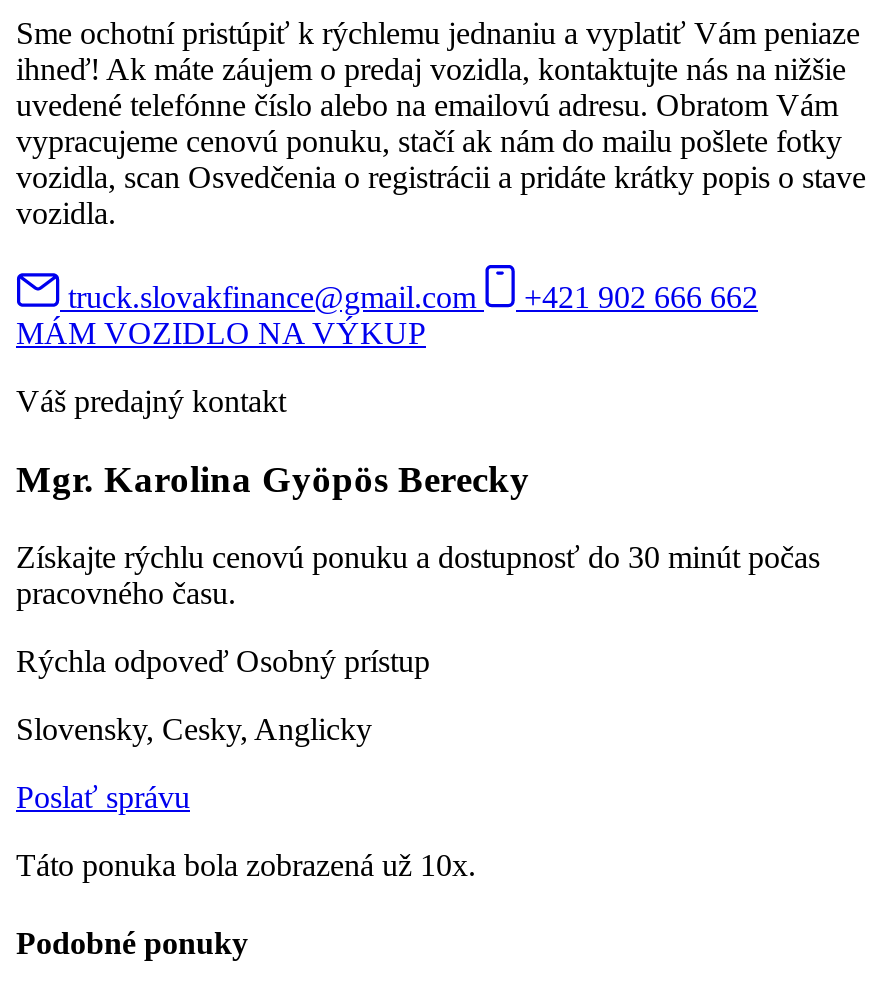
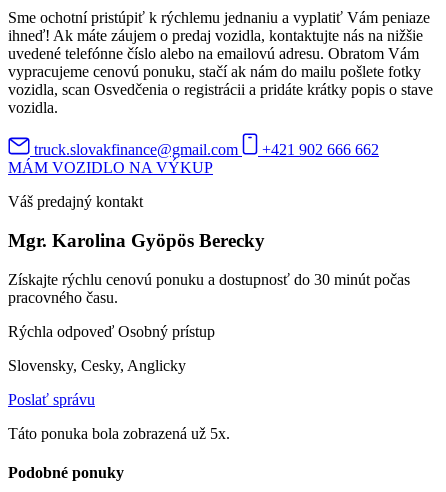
- Táto ponuka bola zobrazená už 10x.
+ Táto ponuka bola zobrazená už 5x.
